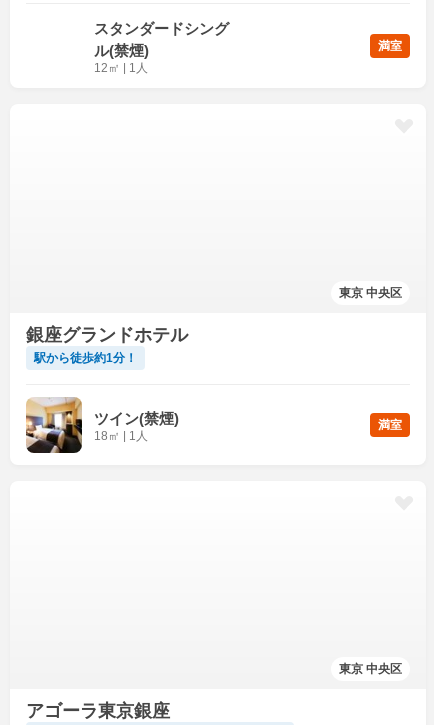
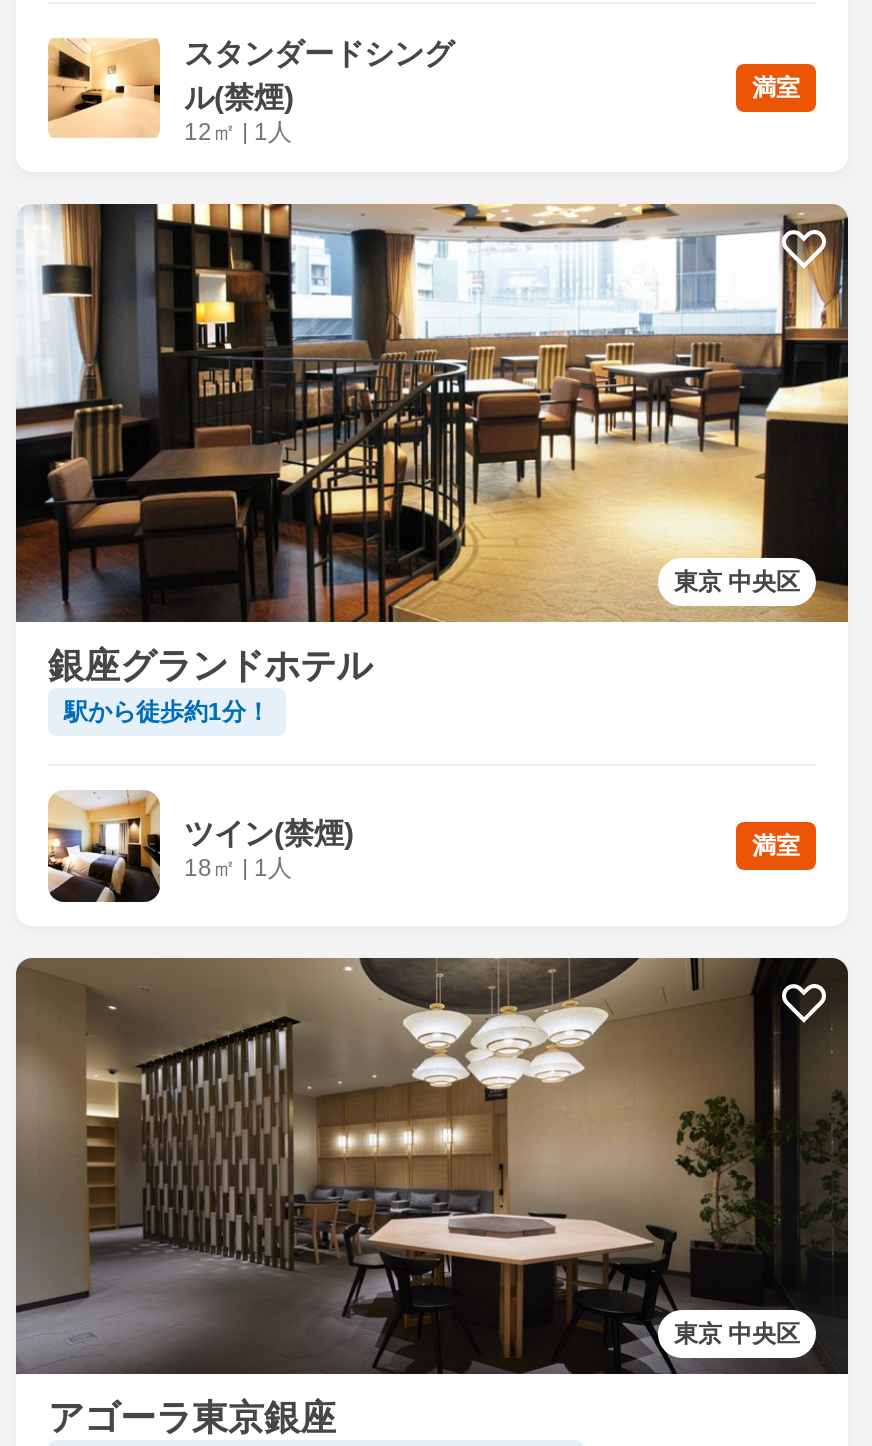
+ [image]

+ [image]

+ [image]
